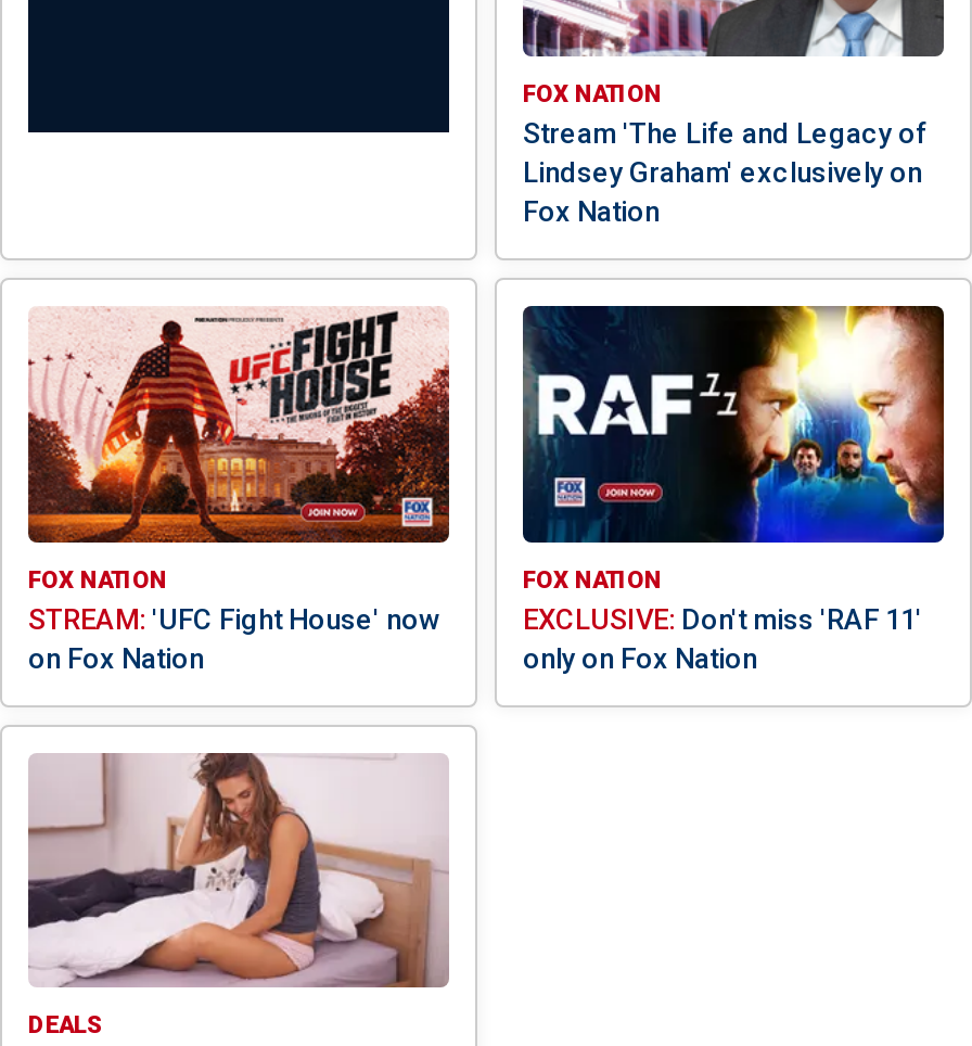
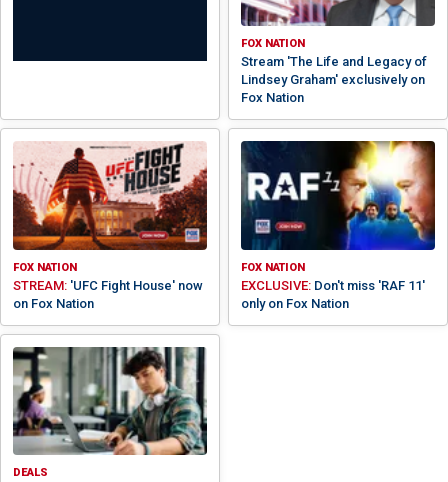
- [image]
+ [image]
